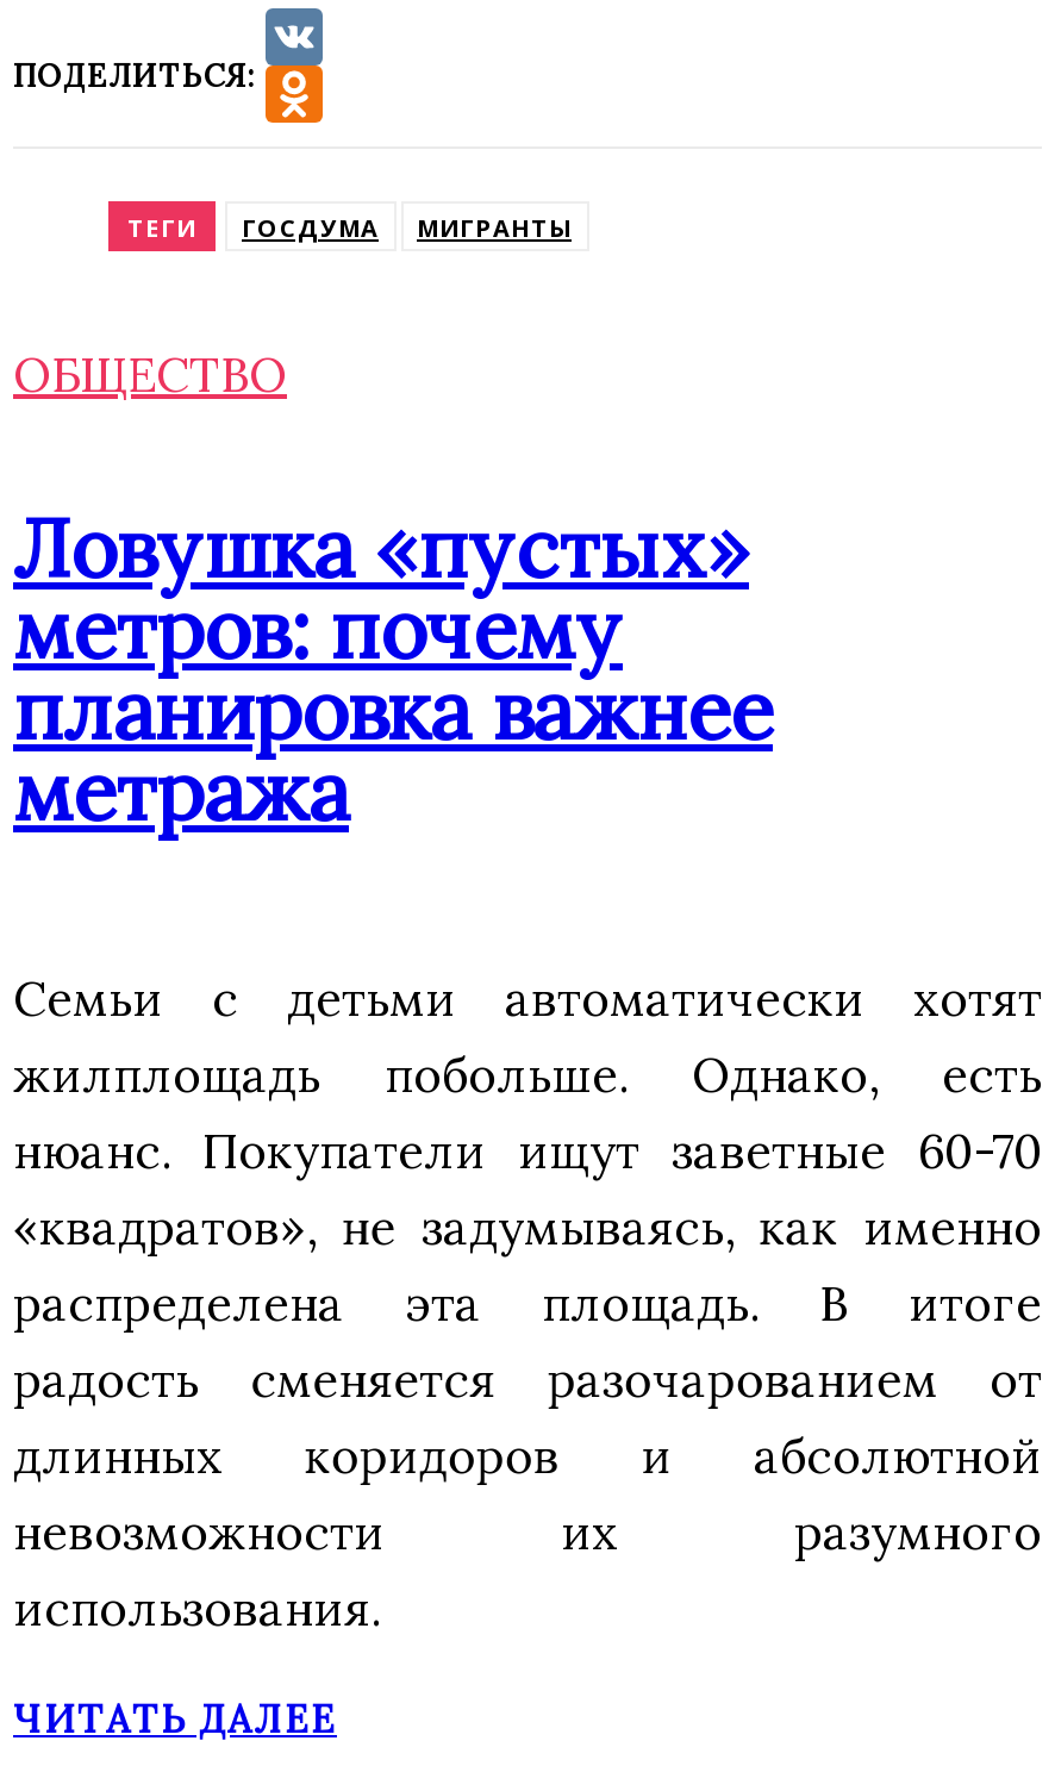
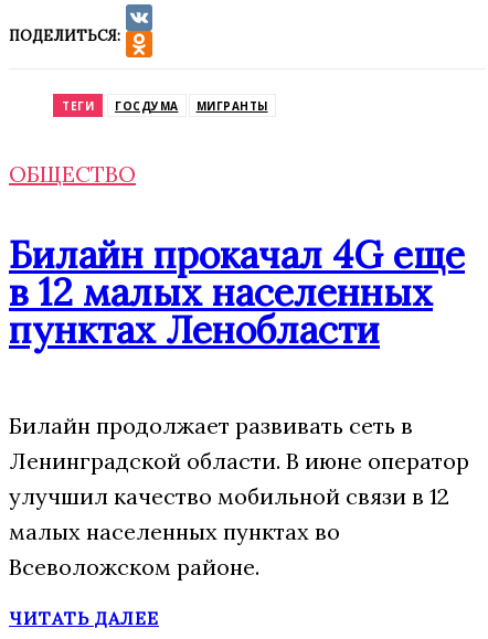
- Ловушка «пустых»
- метров: почему
- планировка важнее
- метража
+ Билайн прокачал 4G еще
+ в 12 малых населенных
+ пунктах Ленобласти

- Семьи с детьми автоматически хотят
- жилплощадь побольше. Однако, есть
- нюанс. Покупатели ищут заветные 60-70
- «квадратов», не задумываясь, как именно
- распределена эта площадь. В итоге
- радость сменяется разочарованием от
- длинных коридоров и абсолютной
- невозможности их разумного
- использования.
+ Билайн продолжает развивать сеть в
+ Ленинградской области. В июне оператор
+ улучшил качество мобильной связи в 12
+ малых населенных пунктах во
+ Всеволожском районе.
